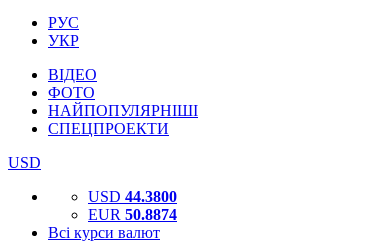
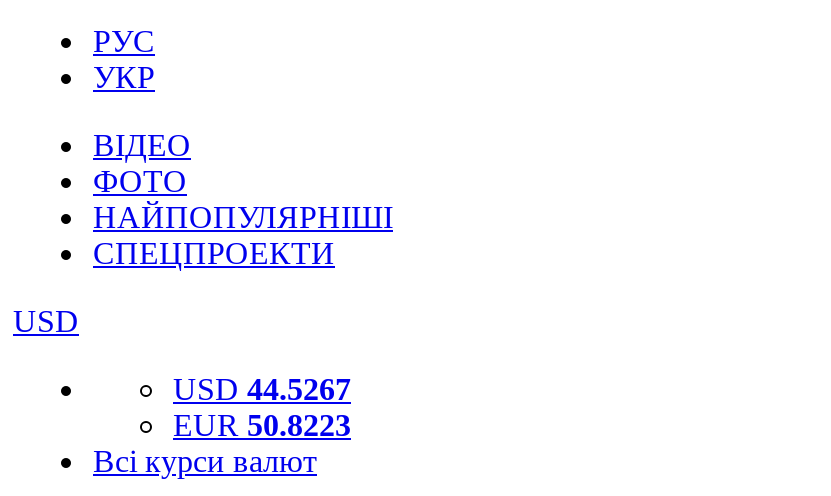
- USD 44.3800
+ USD 44.5267

- EUR 50.8874
+ EUR 50.8223
